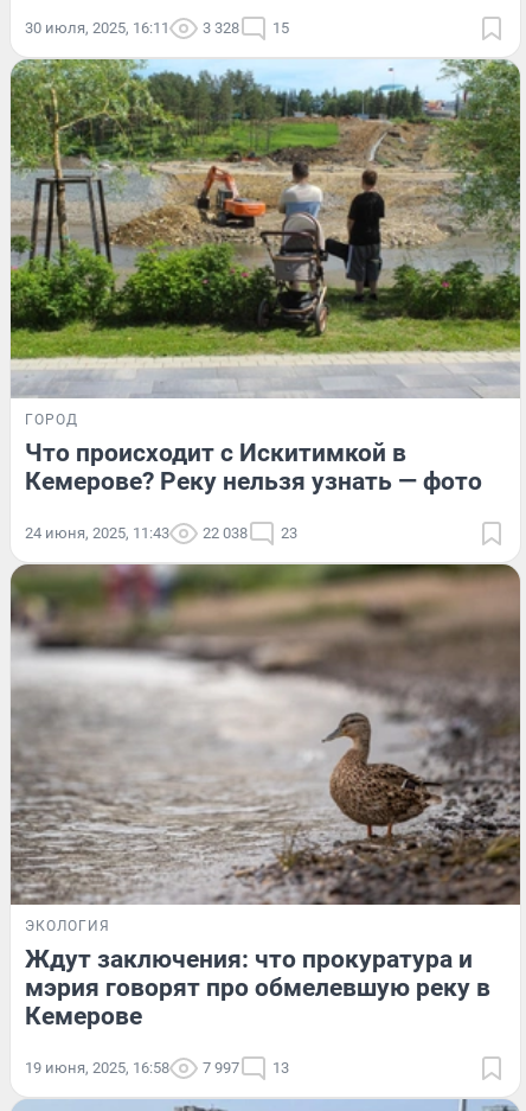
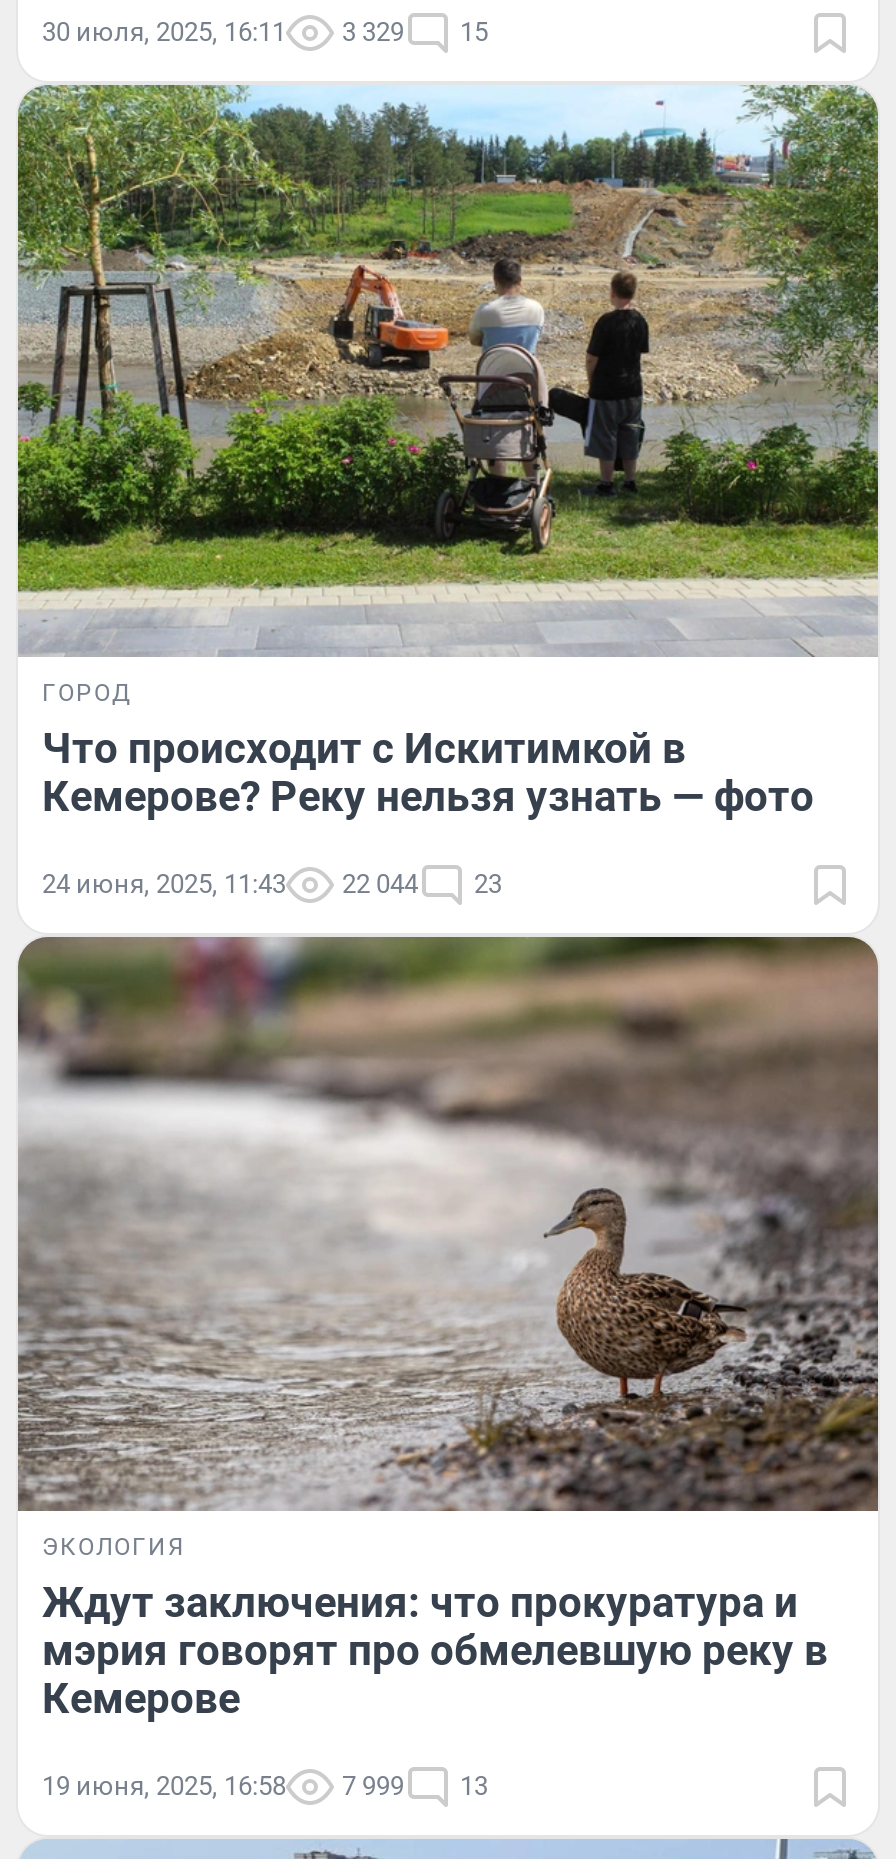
- 30 июля, 2025, 16:11 3 328 15
+ 30 июля, 2025, 16:11 3 329 15

- 24 июня, 2025, 11:43 22 038 23
+ 24 июня, 2025, 11:43 22 044 23

- 19 июня, 2025, 16:58 7 997 13
+ 19 июня, 2025, 16:58 7 999 13
